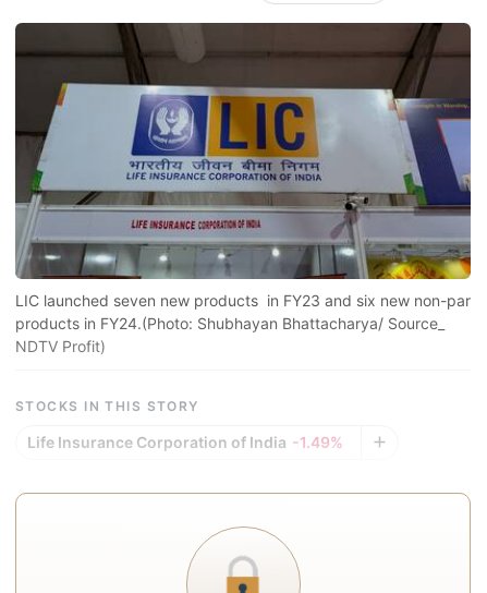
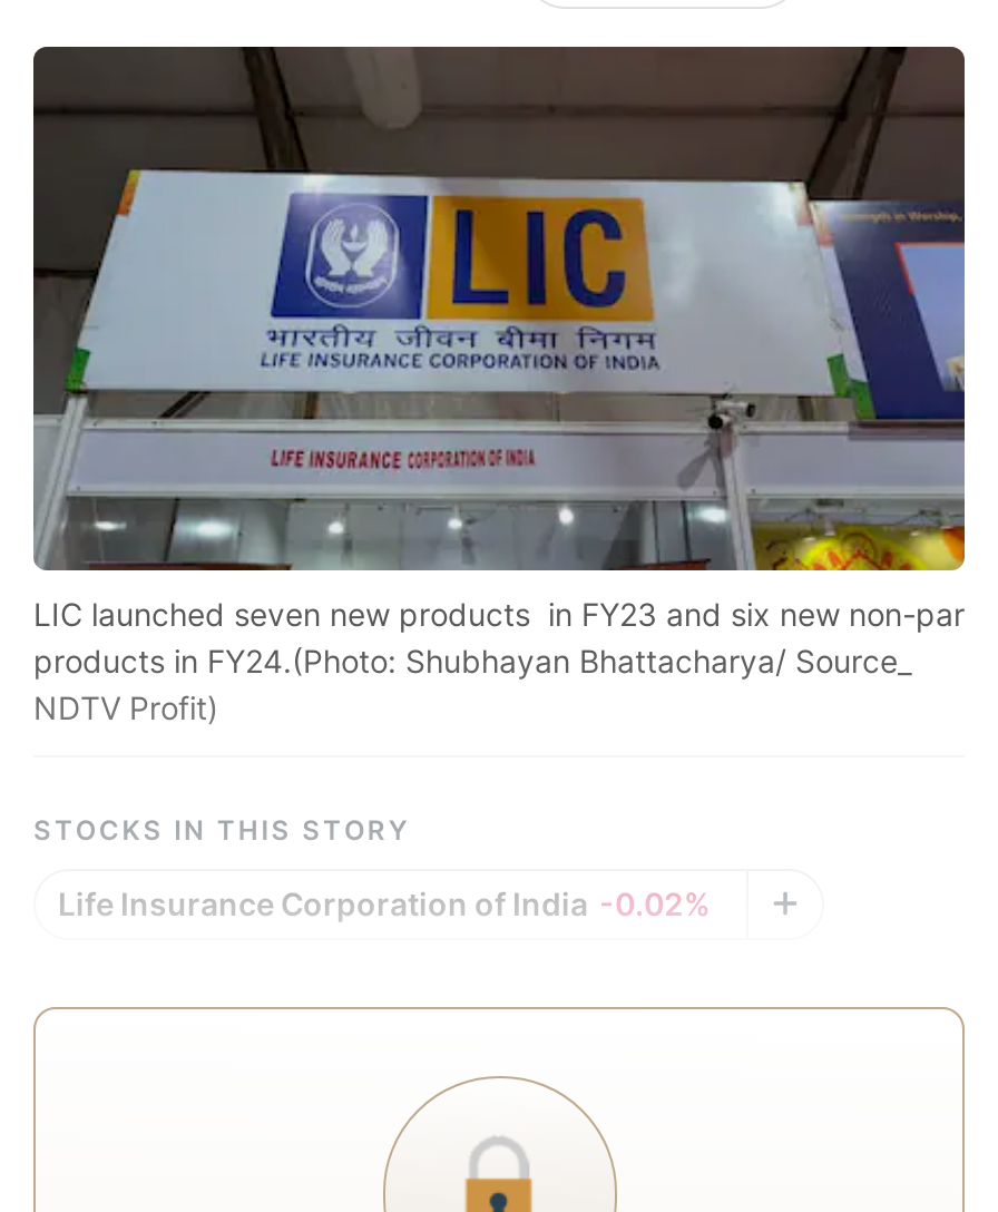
- Life Insurance Corporation of India -1.49%
+ Life Insurance Corporation of India -0.02%
